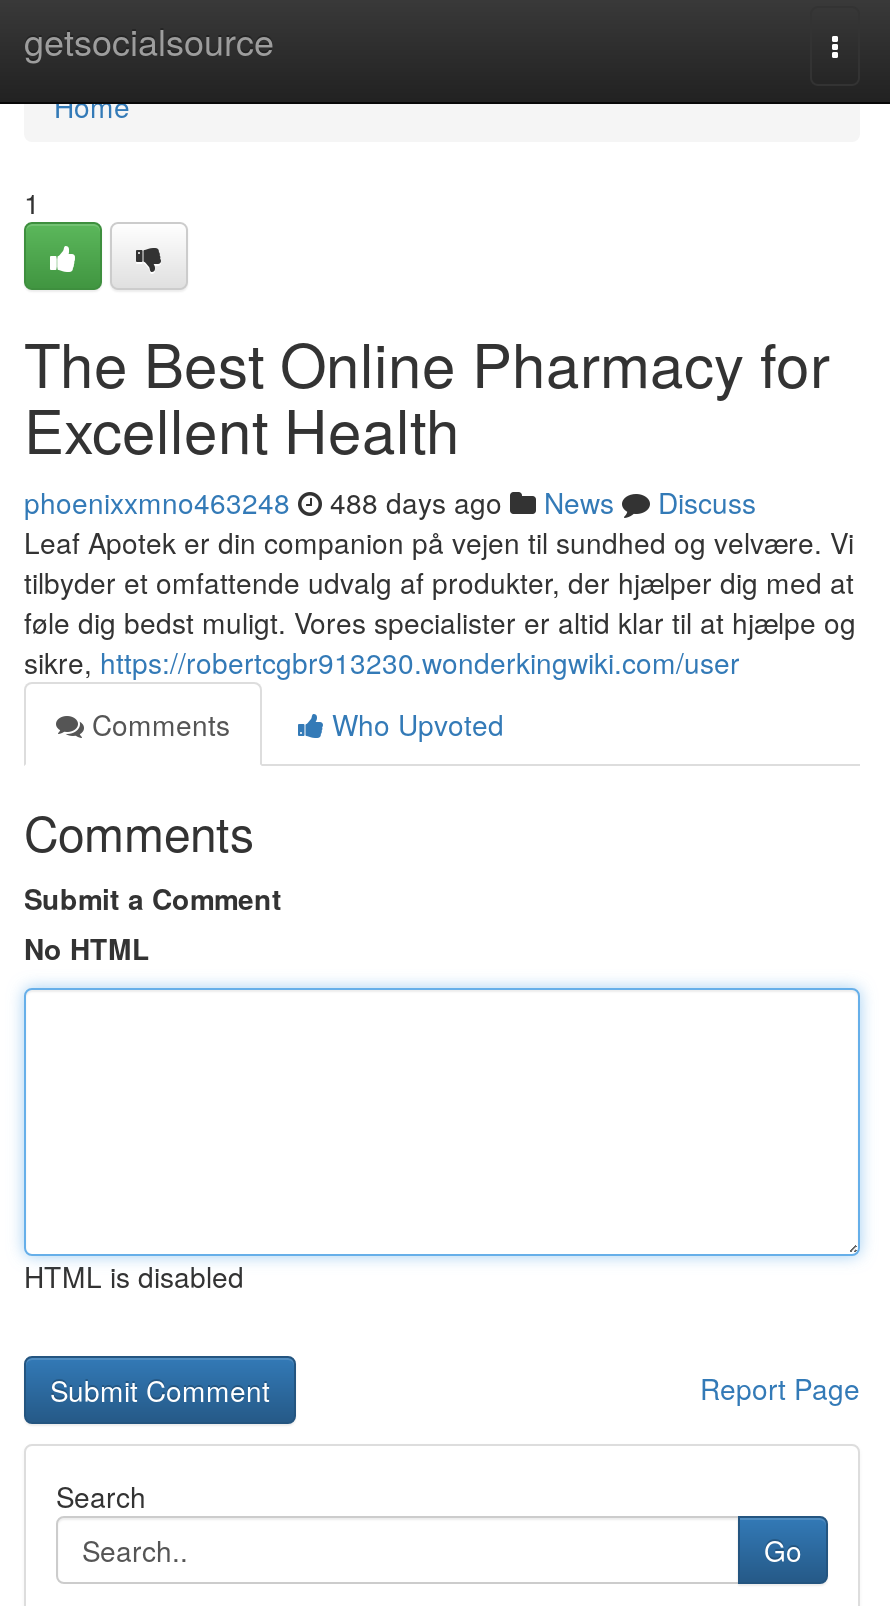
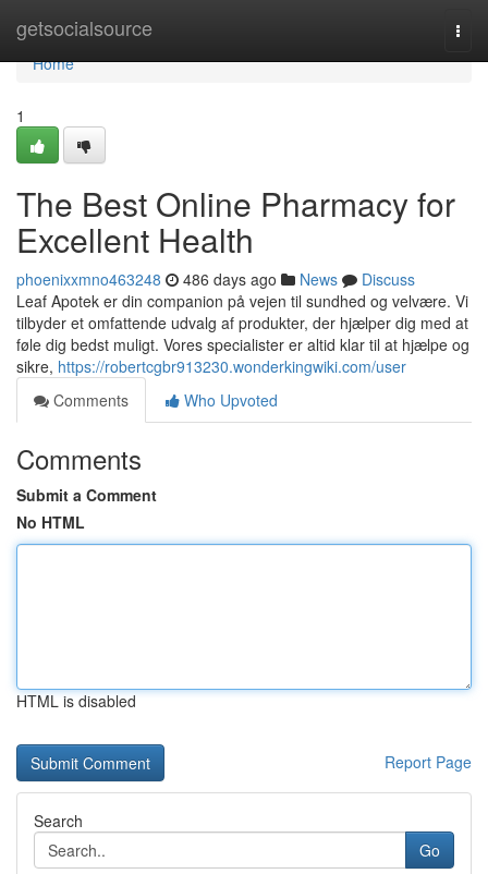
- phoenixxmno463248 488 days ago News Discuss
+ phoenixxmno463248 486 days ago News Discuss
